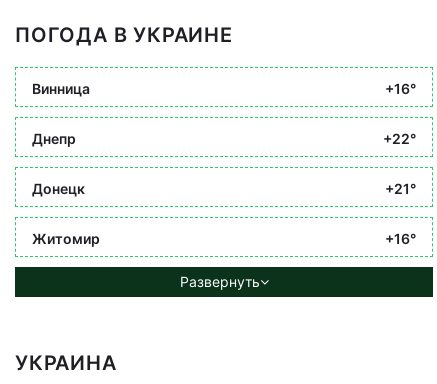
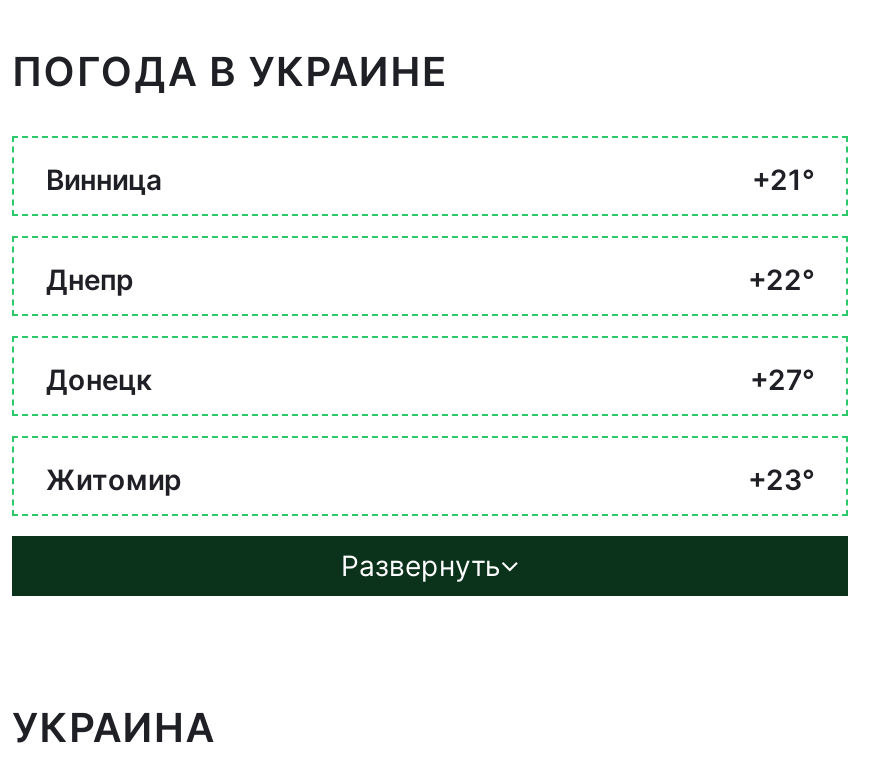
- +16°
+ +21°

- +21°
+ +27°

- +16°
+ +23°
